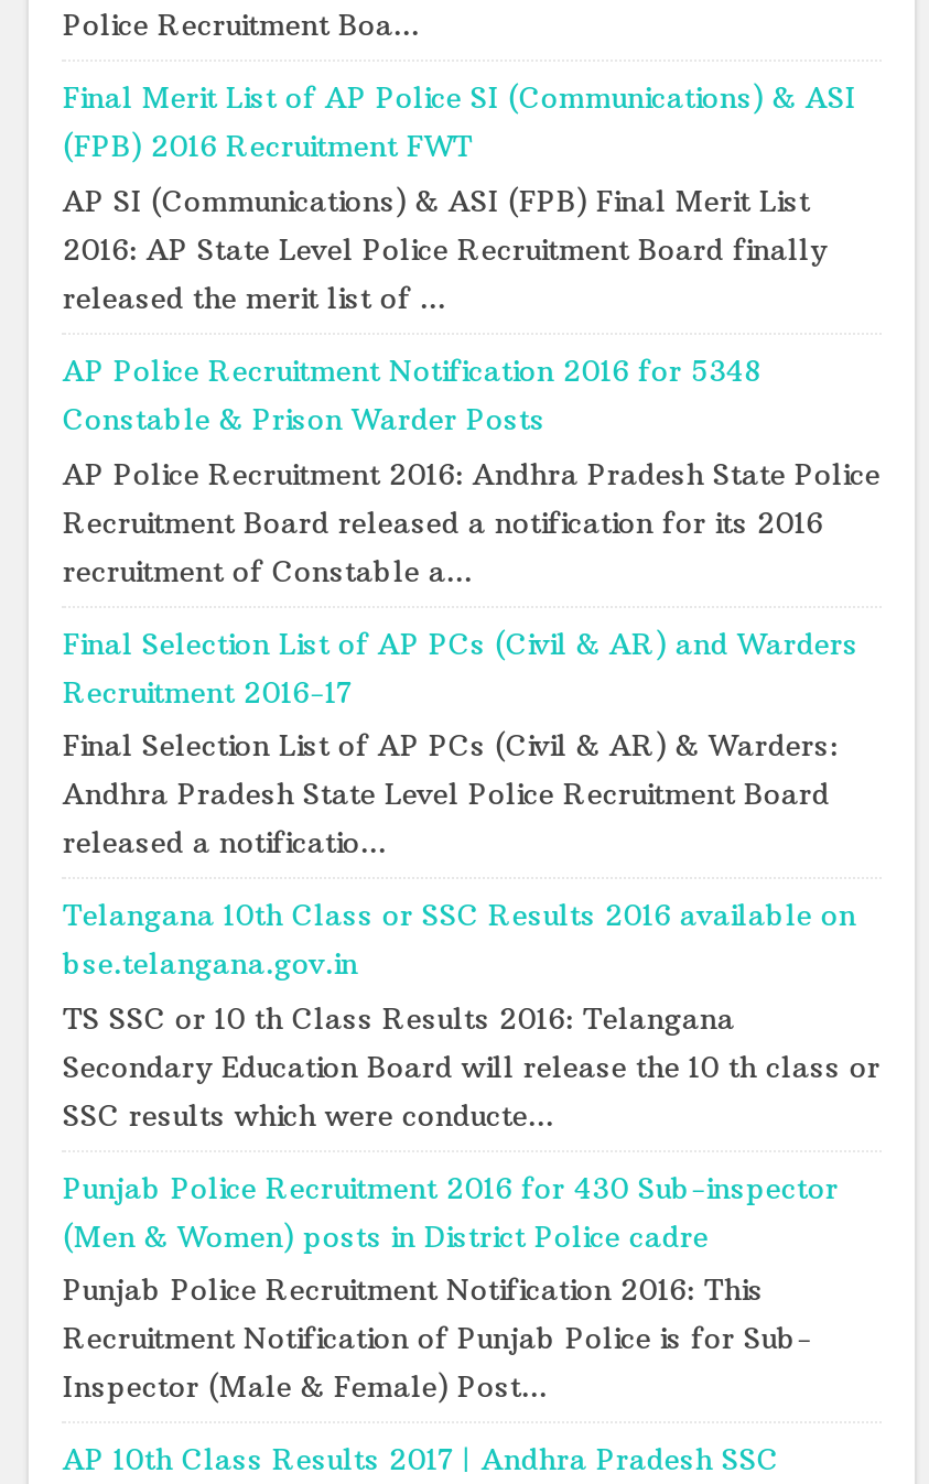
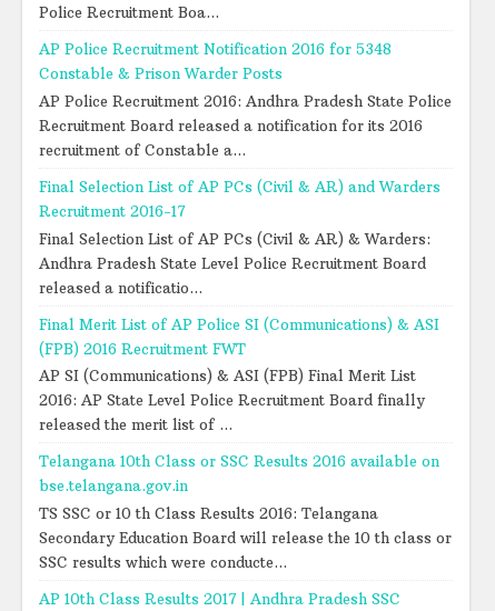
moved down: Final Merit List of AP Police SI (Communications) & ASI | (FPB) 2016 Recruitment FWT | AP SI (Communications) & ASI (FPB) Final Merit List | 2016: AP State Level Police Recruitment Board finally | released the merit list of ...

- Punjab Police Recruitment 2016 for 430 Sub-inspector
- (Men & Women) posts in District Police cadre
- Punjab Police Recruitment Notification 2016: This
- Recruitment Notification of Punjab Police is for Sub-
- Inspector (Male & Female) Post...
